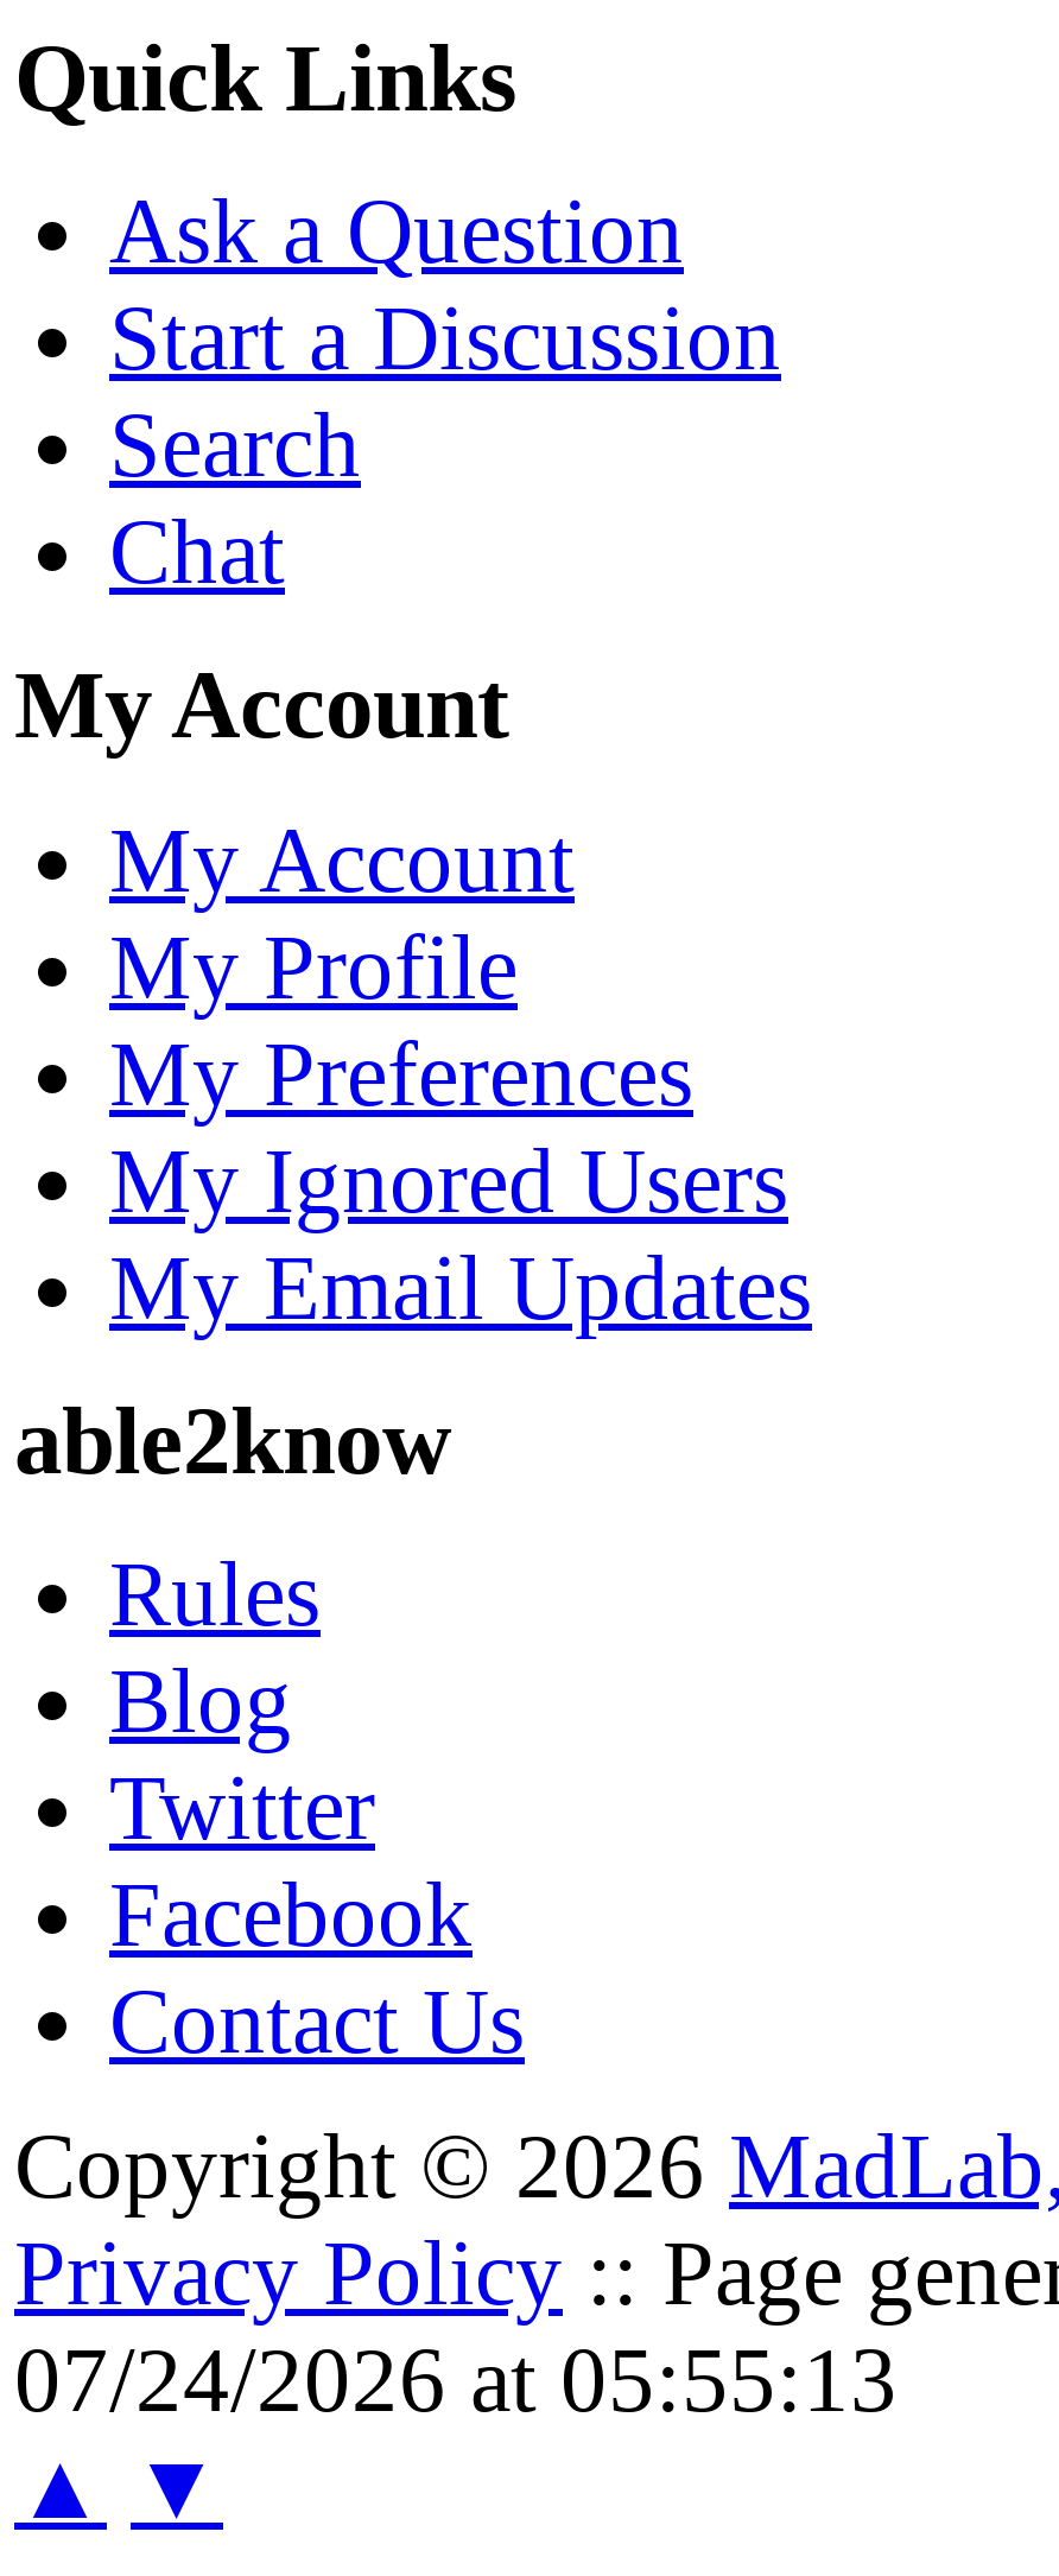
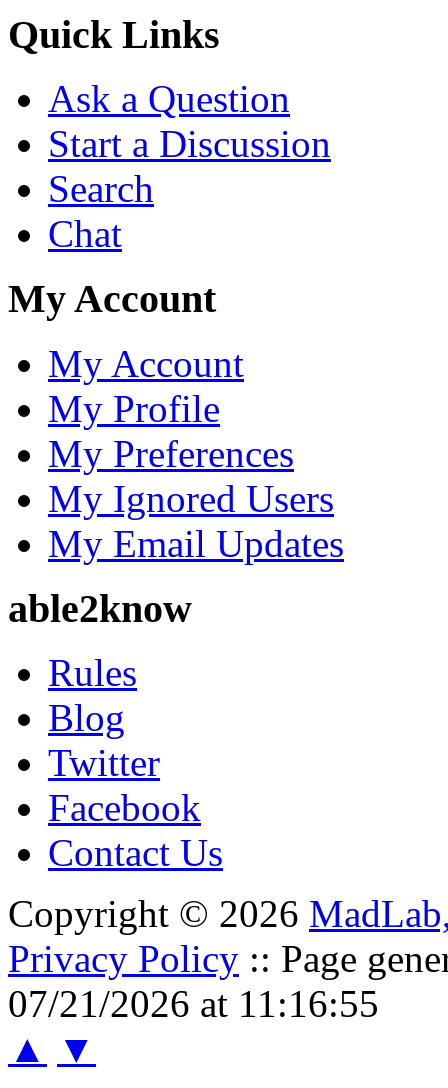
- 07/24/2026 at 05:55:13
+ 07/21/2026 at 11:16:55
